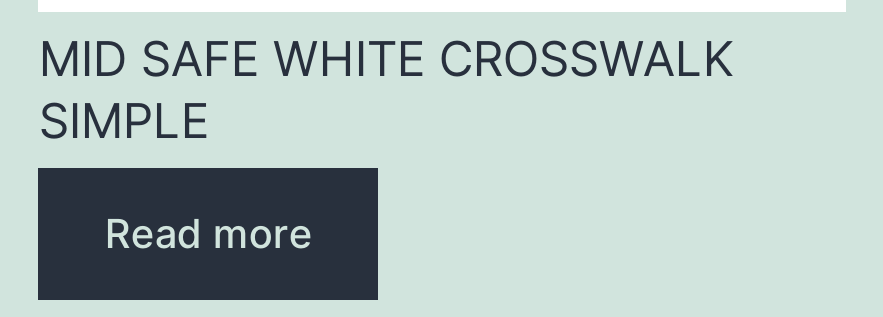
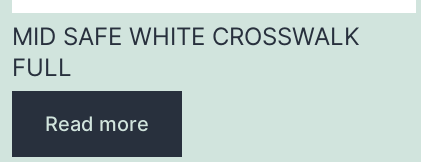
- SIMPLE
+ FULL
